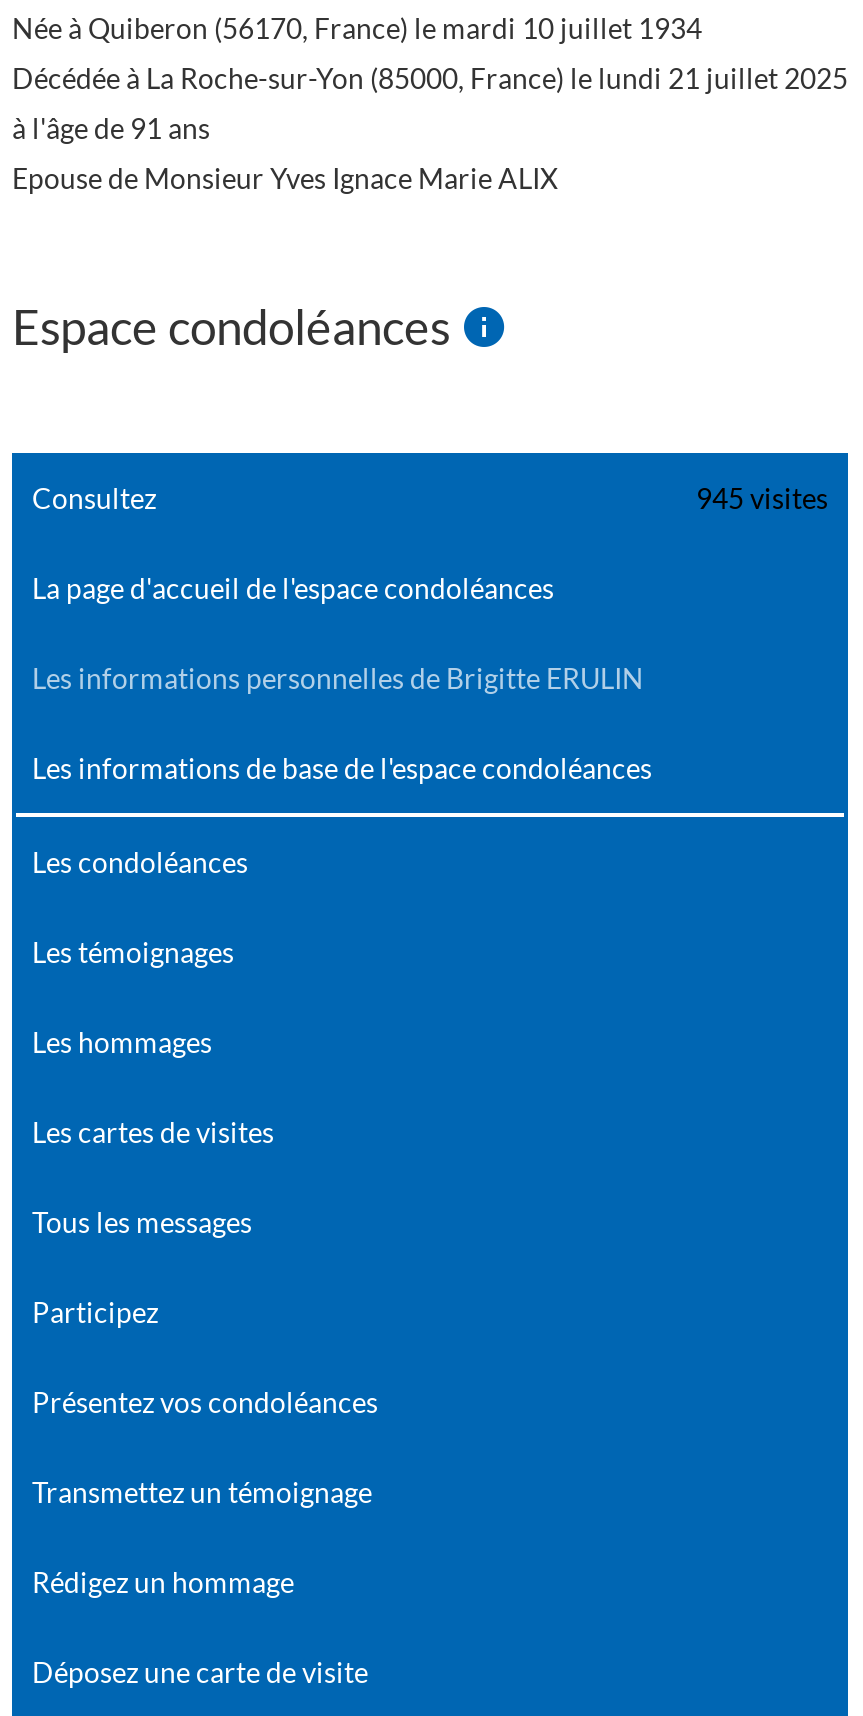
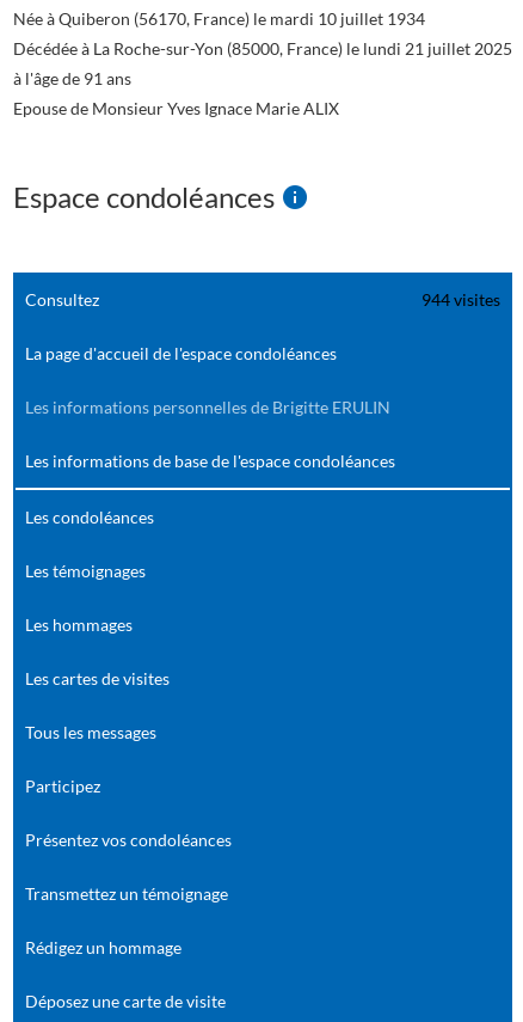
- 945 visites
+ 944 visites
